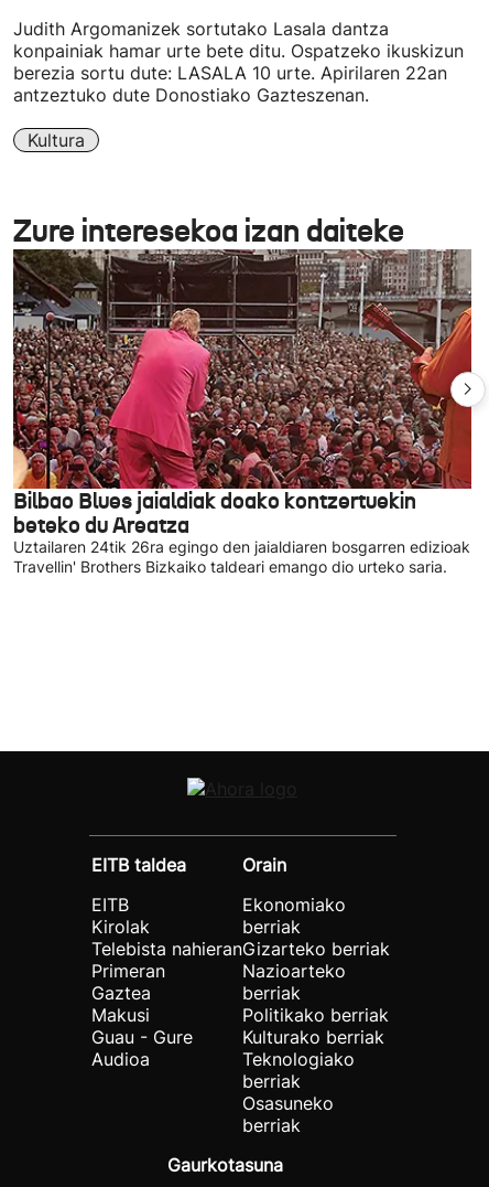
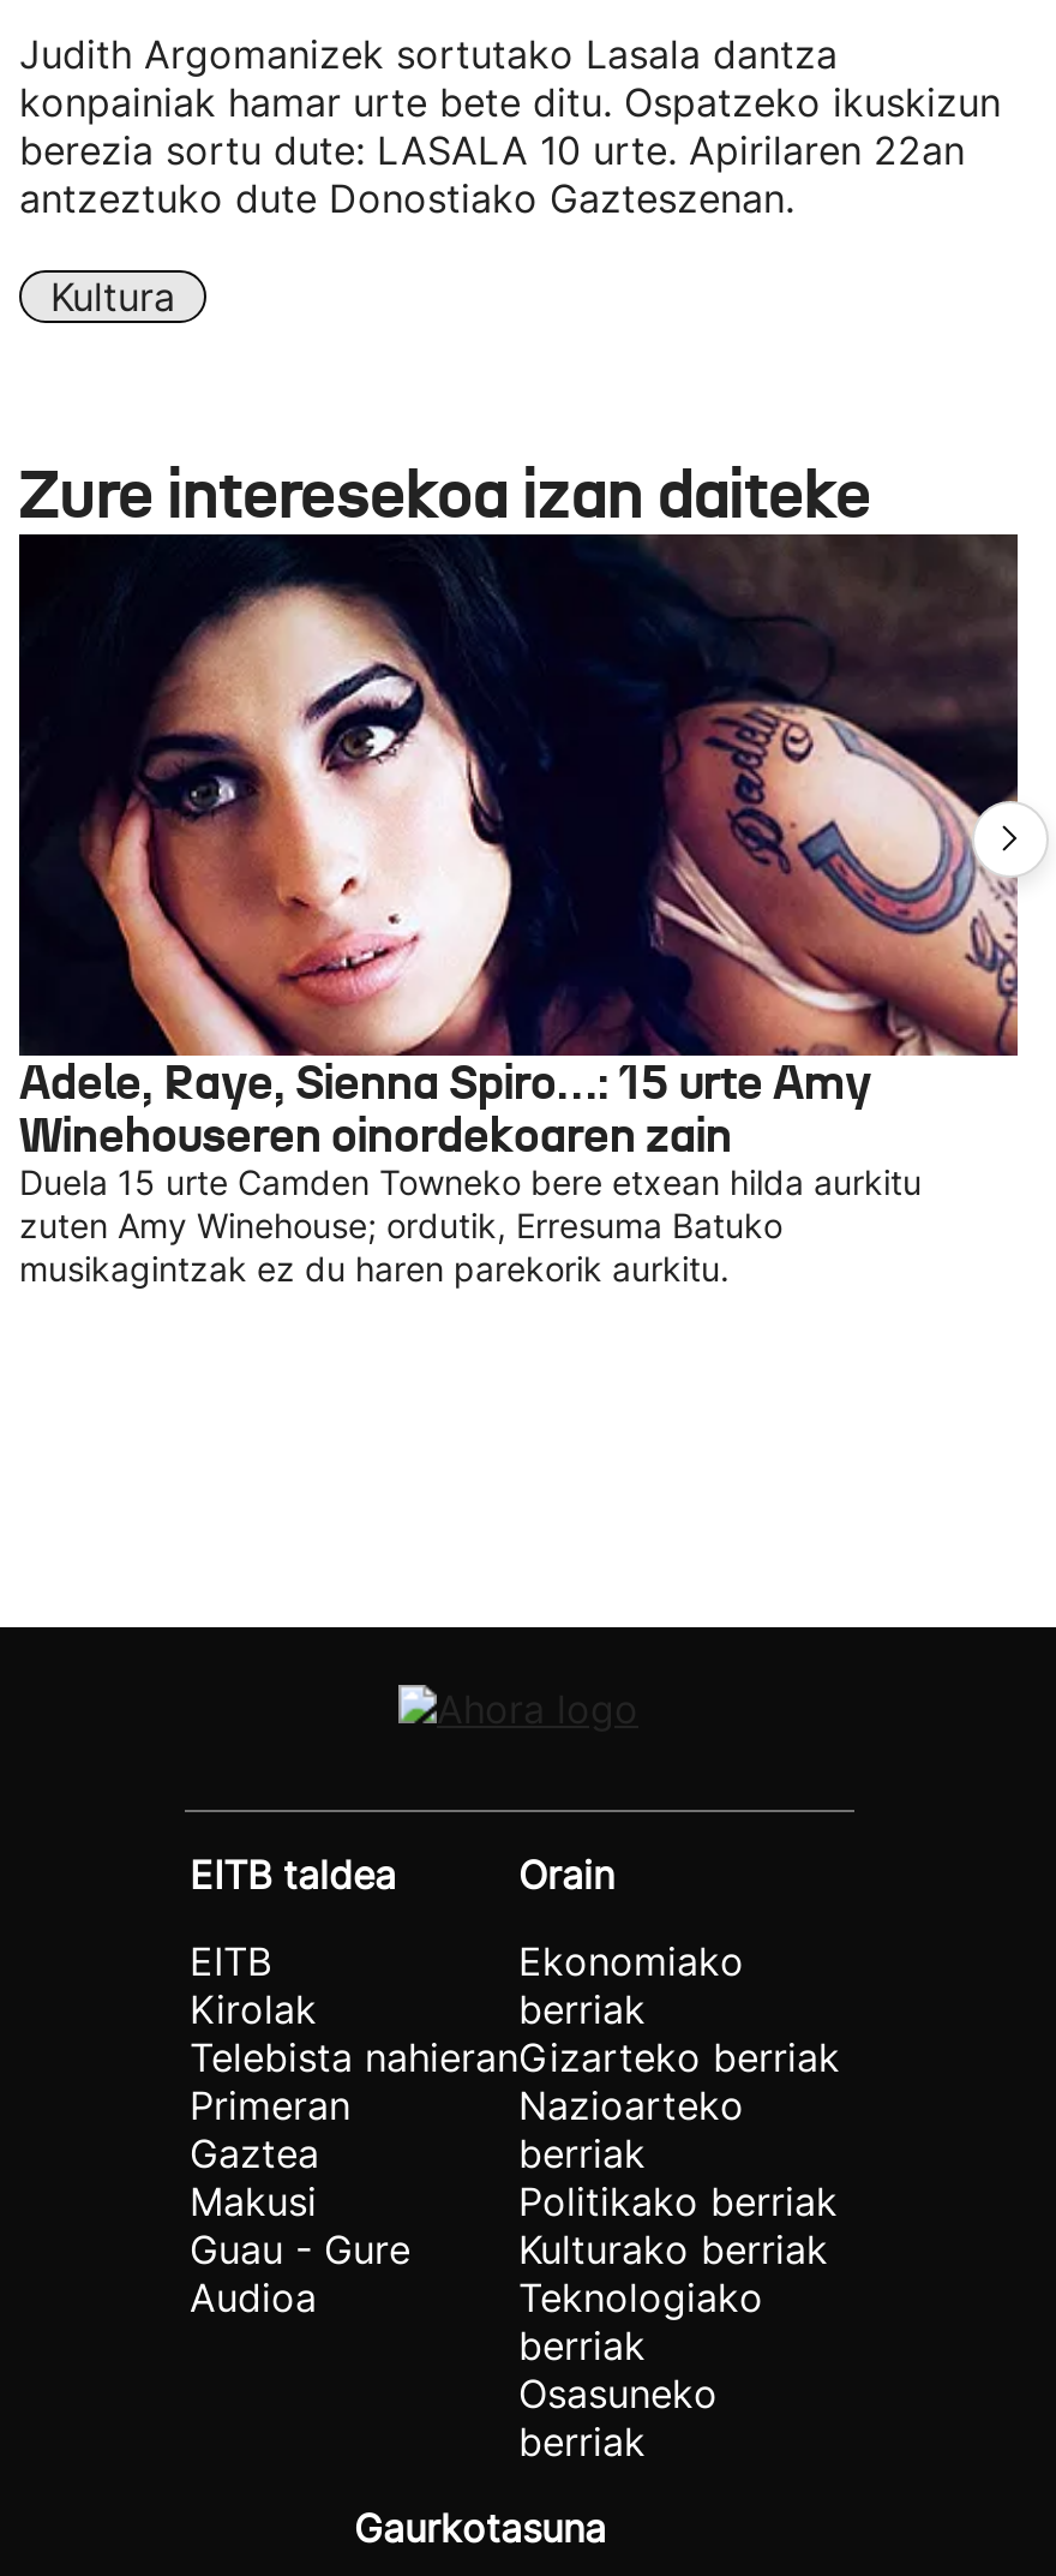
- [image]
- Bilbao Blues jaialdiak doako kontzertuekin
- beteko du Areatza
- Uztailaren 24tik 26ra egingo den jaialdiaren bosgarren edizioak
- Travellin' Brothers Bizkaiko taldeari emango dio urteko saria.
+ [image]
+ Adele, Raye, Sienna Spiro…: 15 urte Amy
+ Winehouseren oinordekoaren zain
+ Duela 15 urte Camden Towneko bere etxean hilda aurkitu
+ zuten Amy Winehouse; ordutik, Erresuma Batuko
+ musikagintzak ez du haren parekorik aurkitu.
